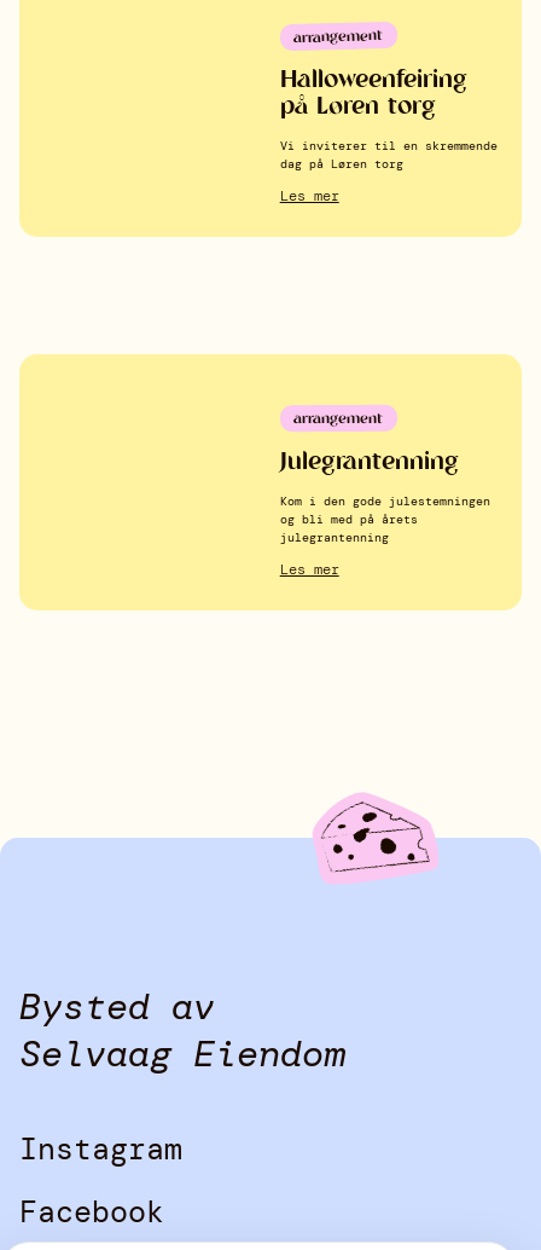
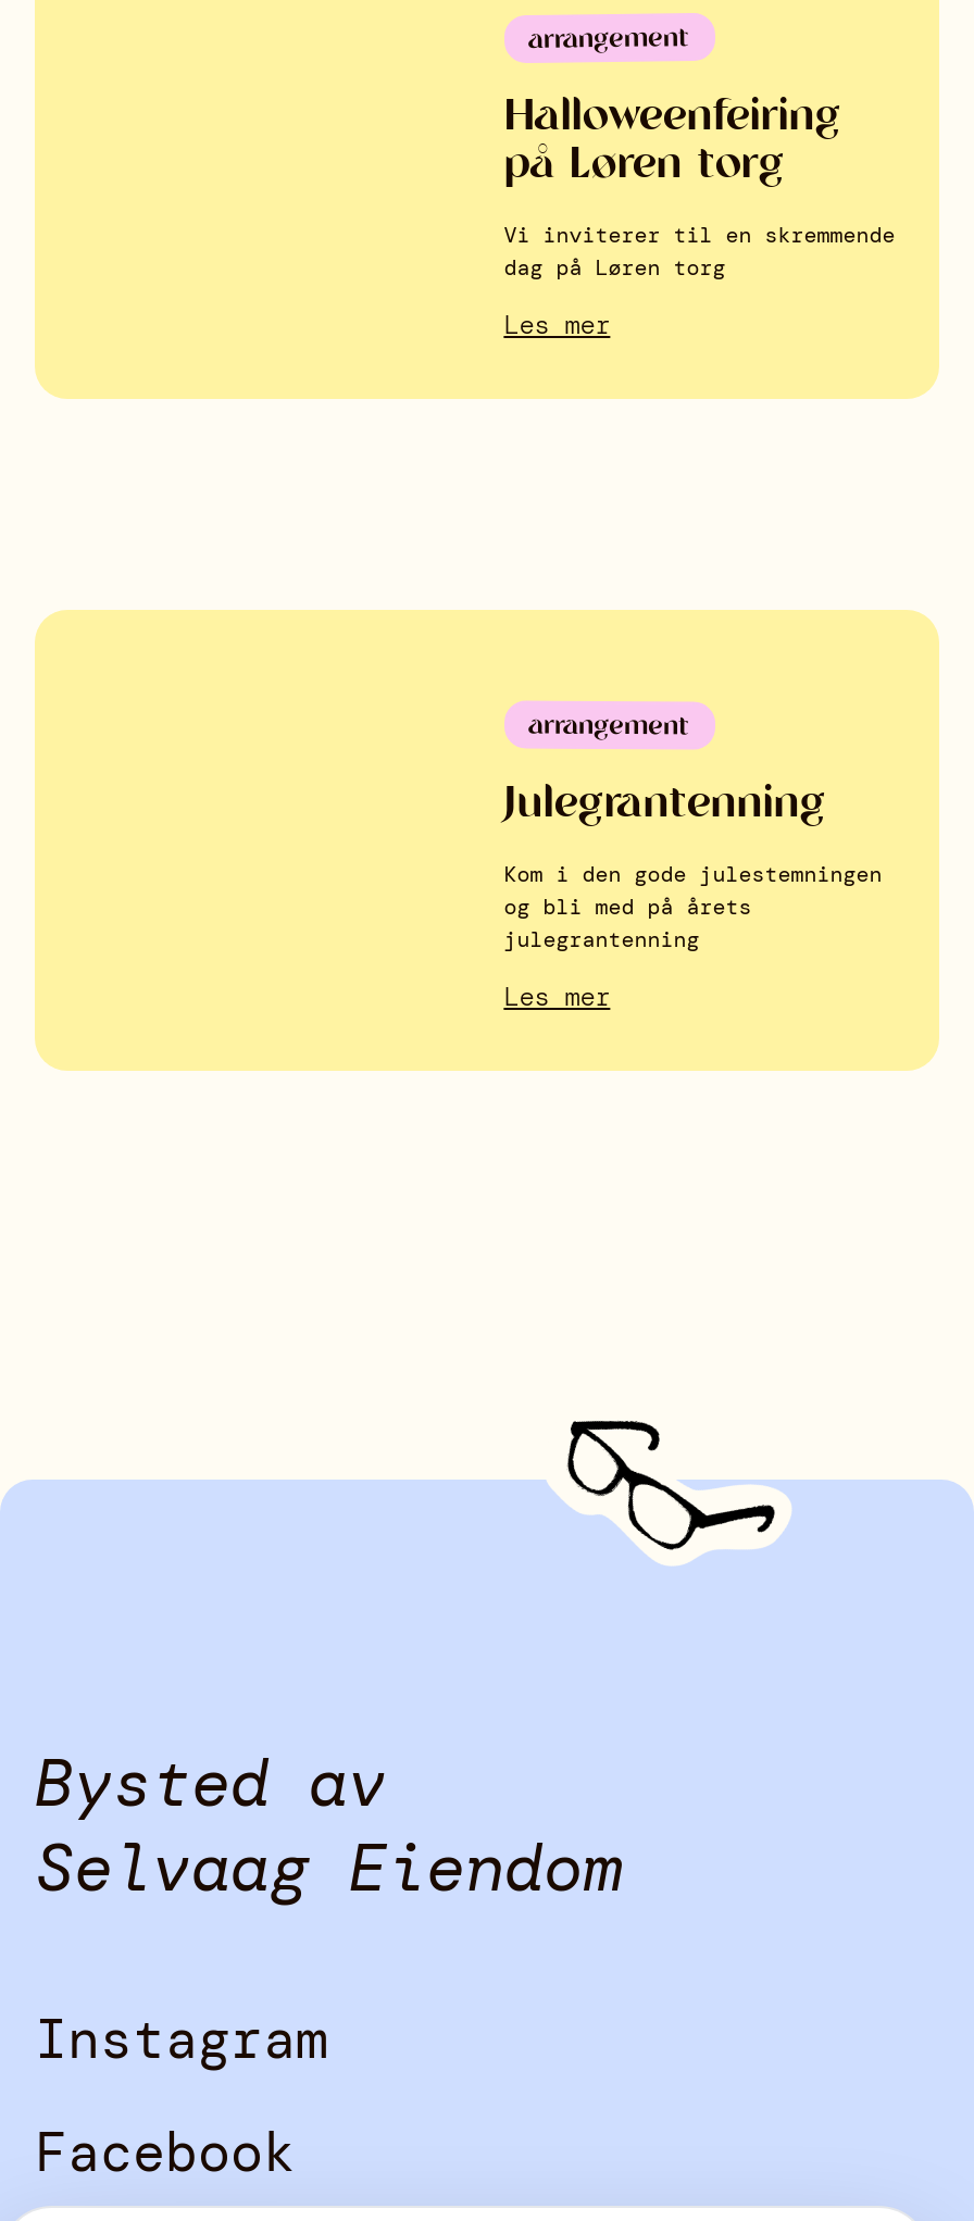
- [image]
+ [image]
